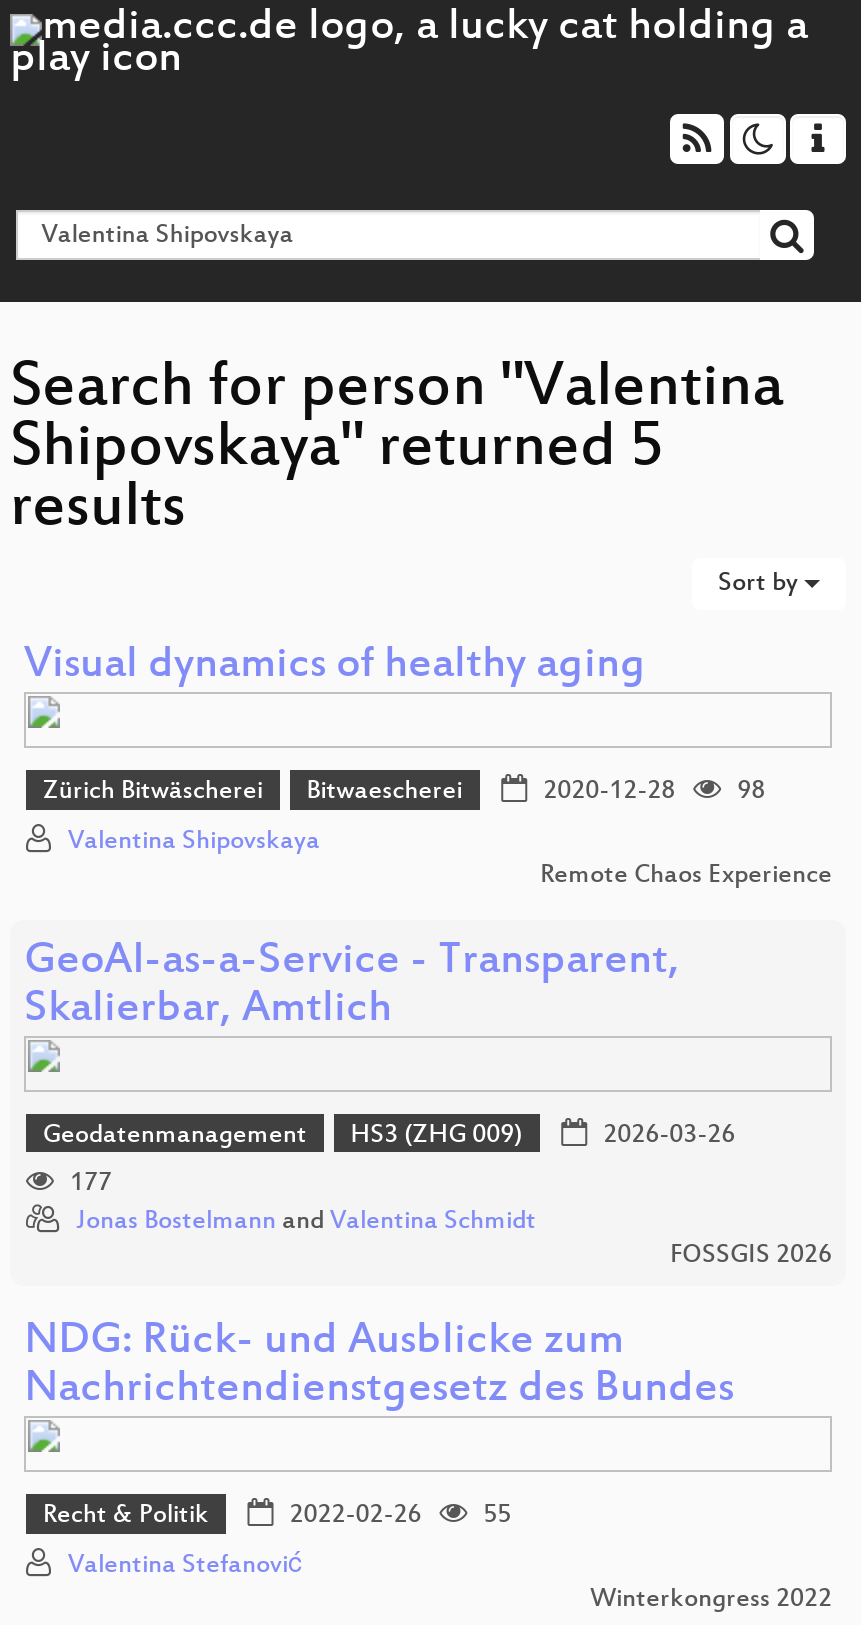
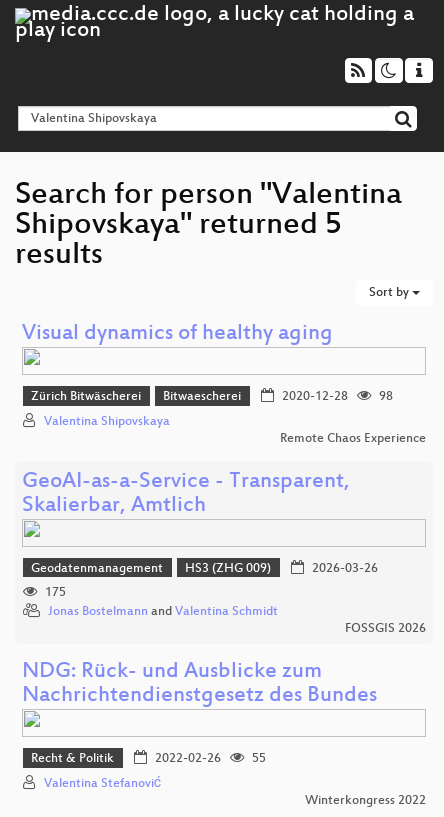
- 177
+ 175
